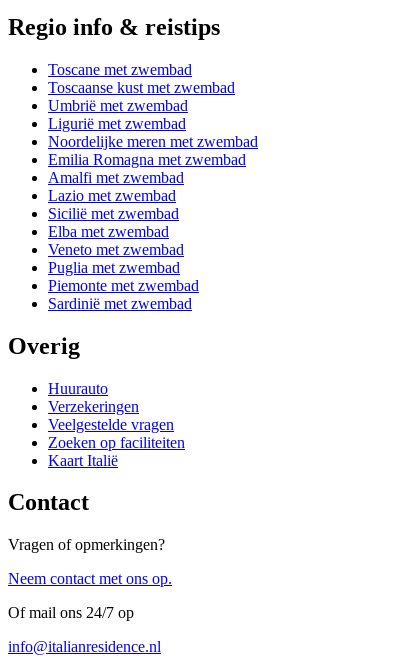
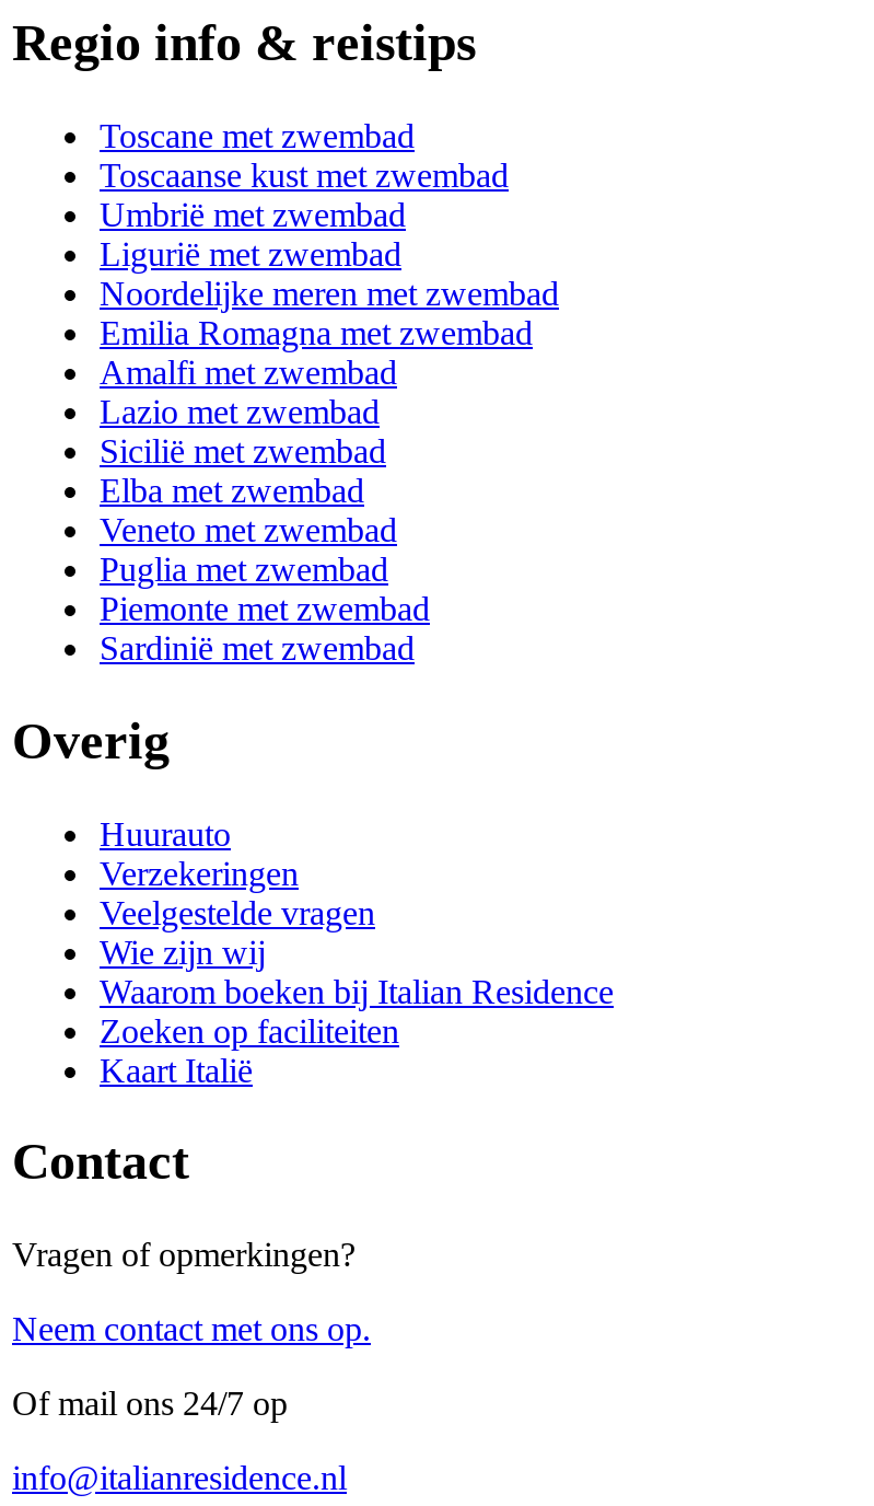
+ Wie zijn wij
+ Waarom boeken bij Italian Residence
